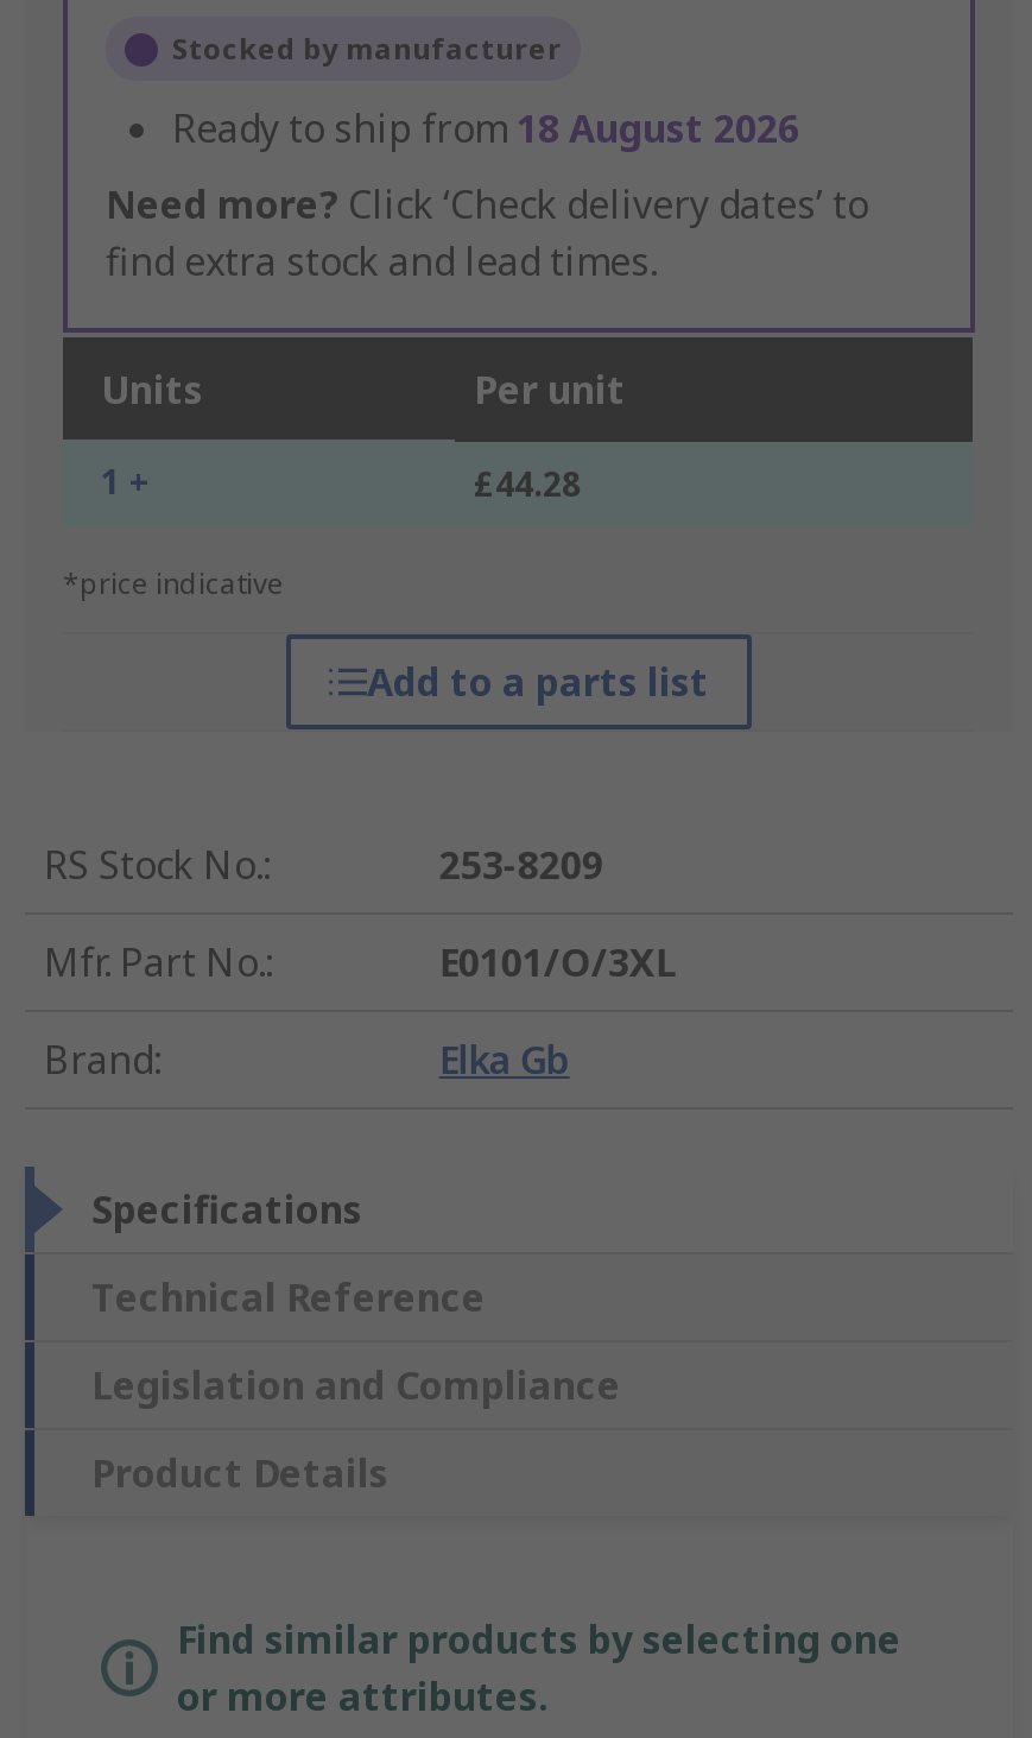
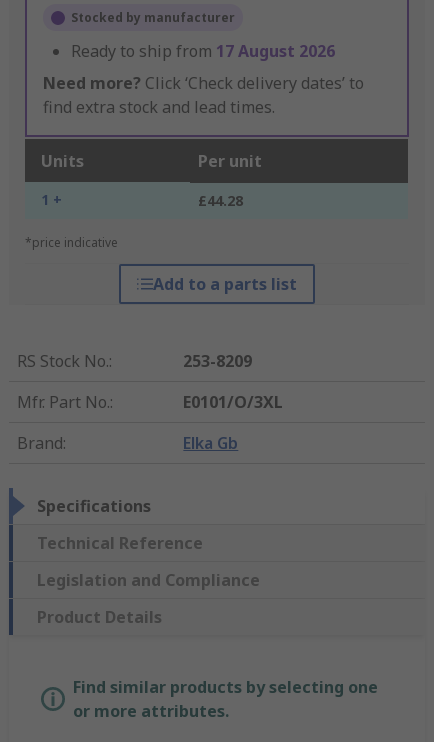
- Ready to ship from 18 August 2026
+ Ready to ship from 17 August 2026
